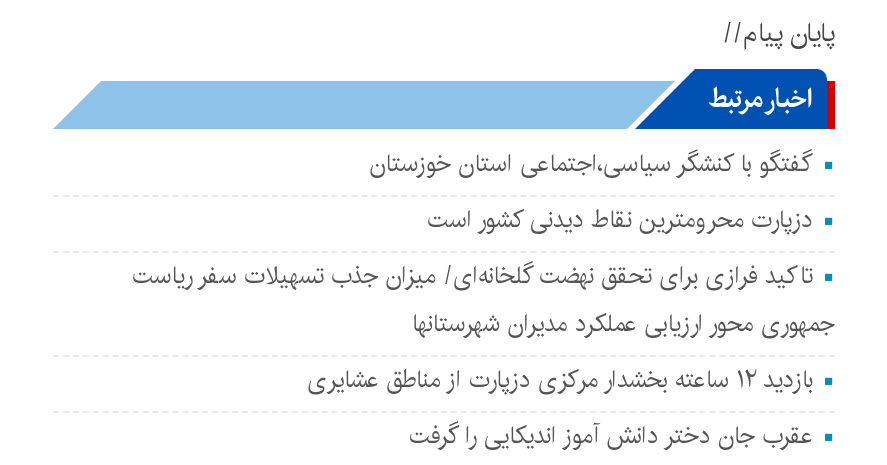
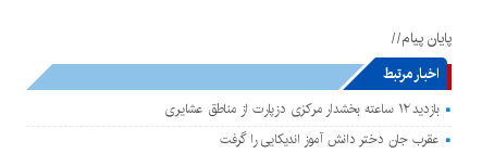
- گفتگو با کنشگر سیاسی،اجتماعی استان خوزستان
- دزپارت محرومترین نقاط دیدنی کشور است
- تاکید فرازی برای تحقق نهضت گلخانه‌ای/ میزان جذب تسهیلات سفر ریاست
- جمهوری محور ارزیابی عملکرد مدیران شهرستانها
